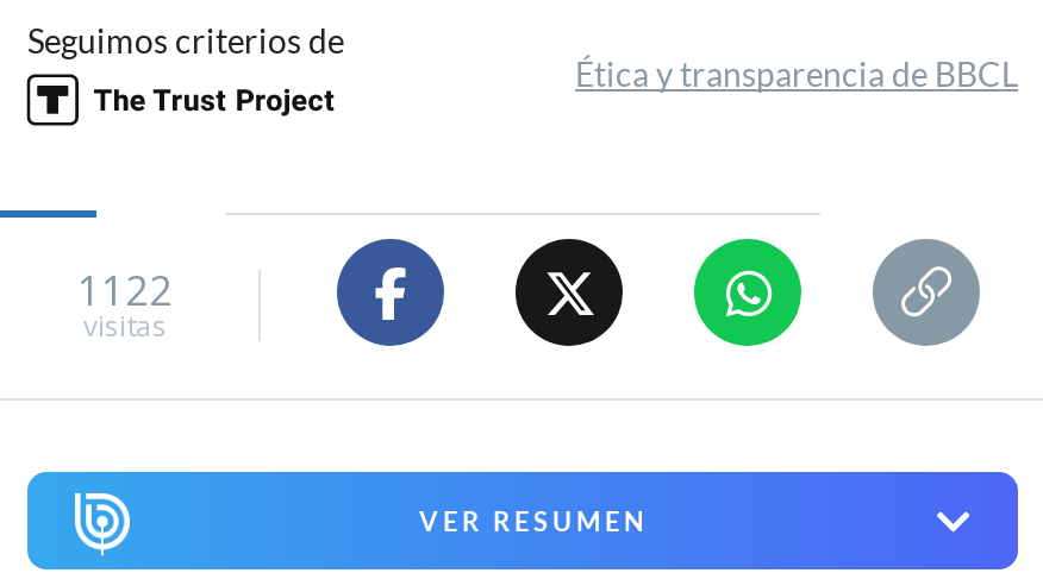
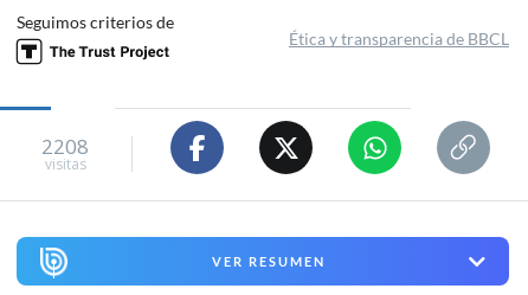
- 1122
+ 2208
